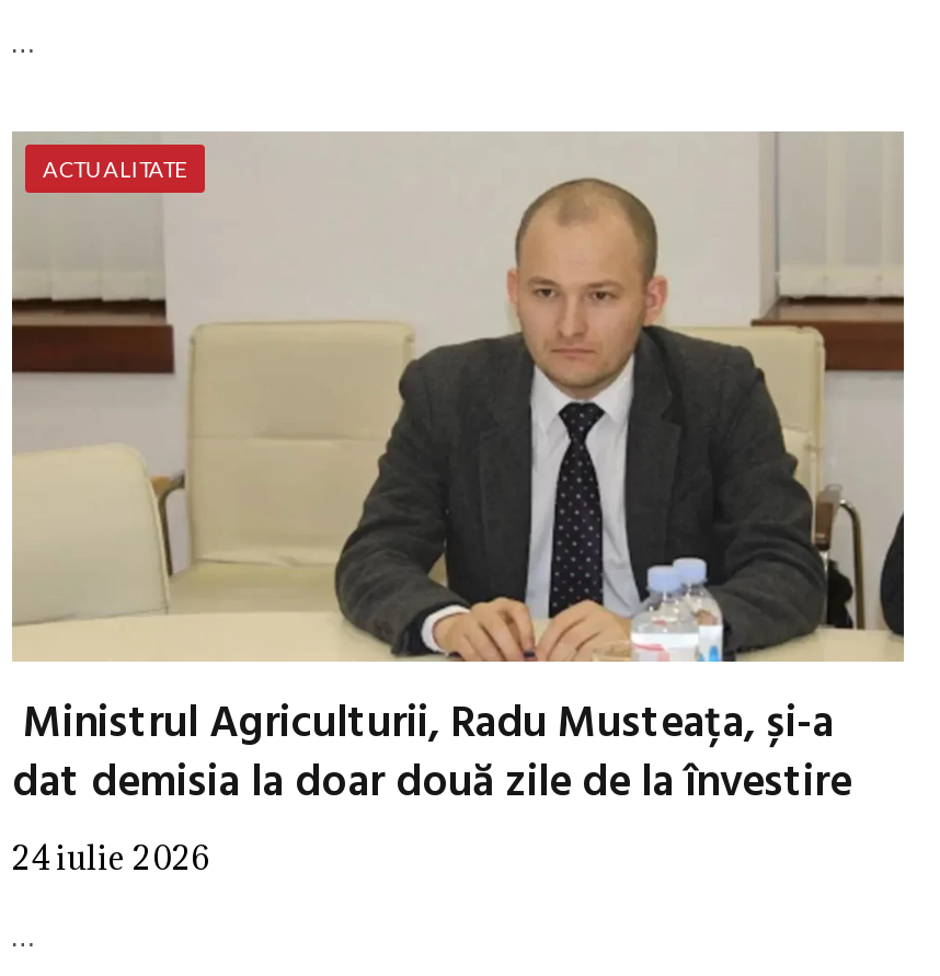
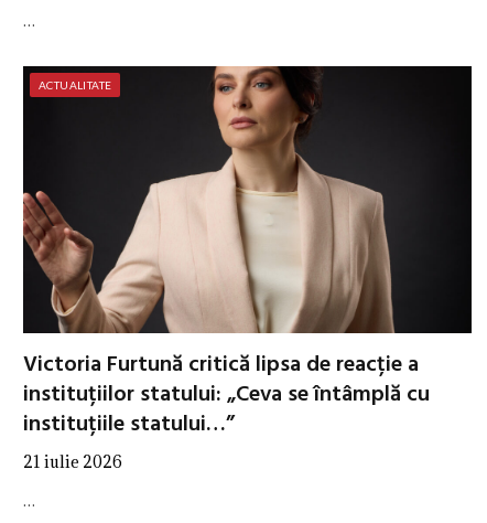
- [image]
- Ministrul Agriculturii, Radu Musteața, și-a
- dat demisia la doar două zile de la învestire
- 24 iulie 2026
+ [image]
+ Victoria Furtună critică lipsa de reacție a
+ instituțiilor statului: „Ceva se întâmplă cu
+ instituțiile statului…”
+ 21 iulie 2026
